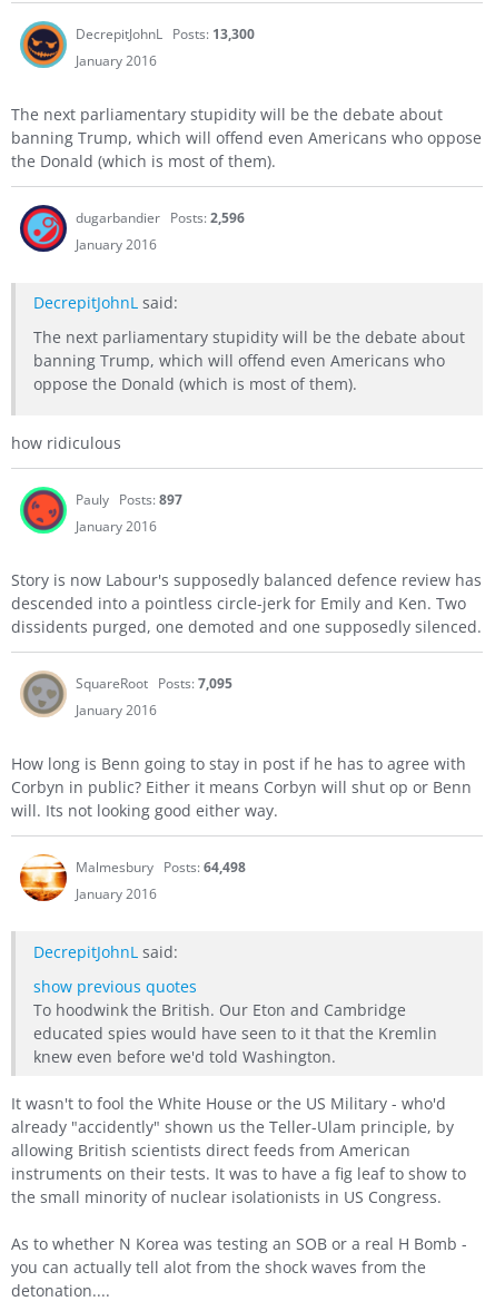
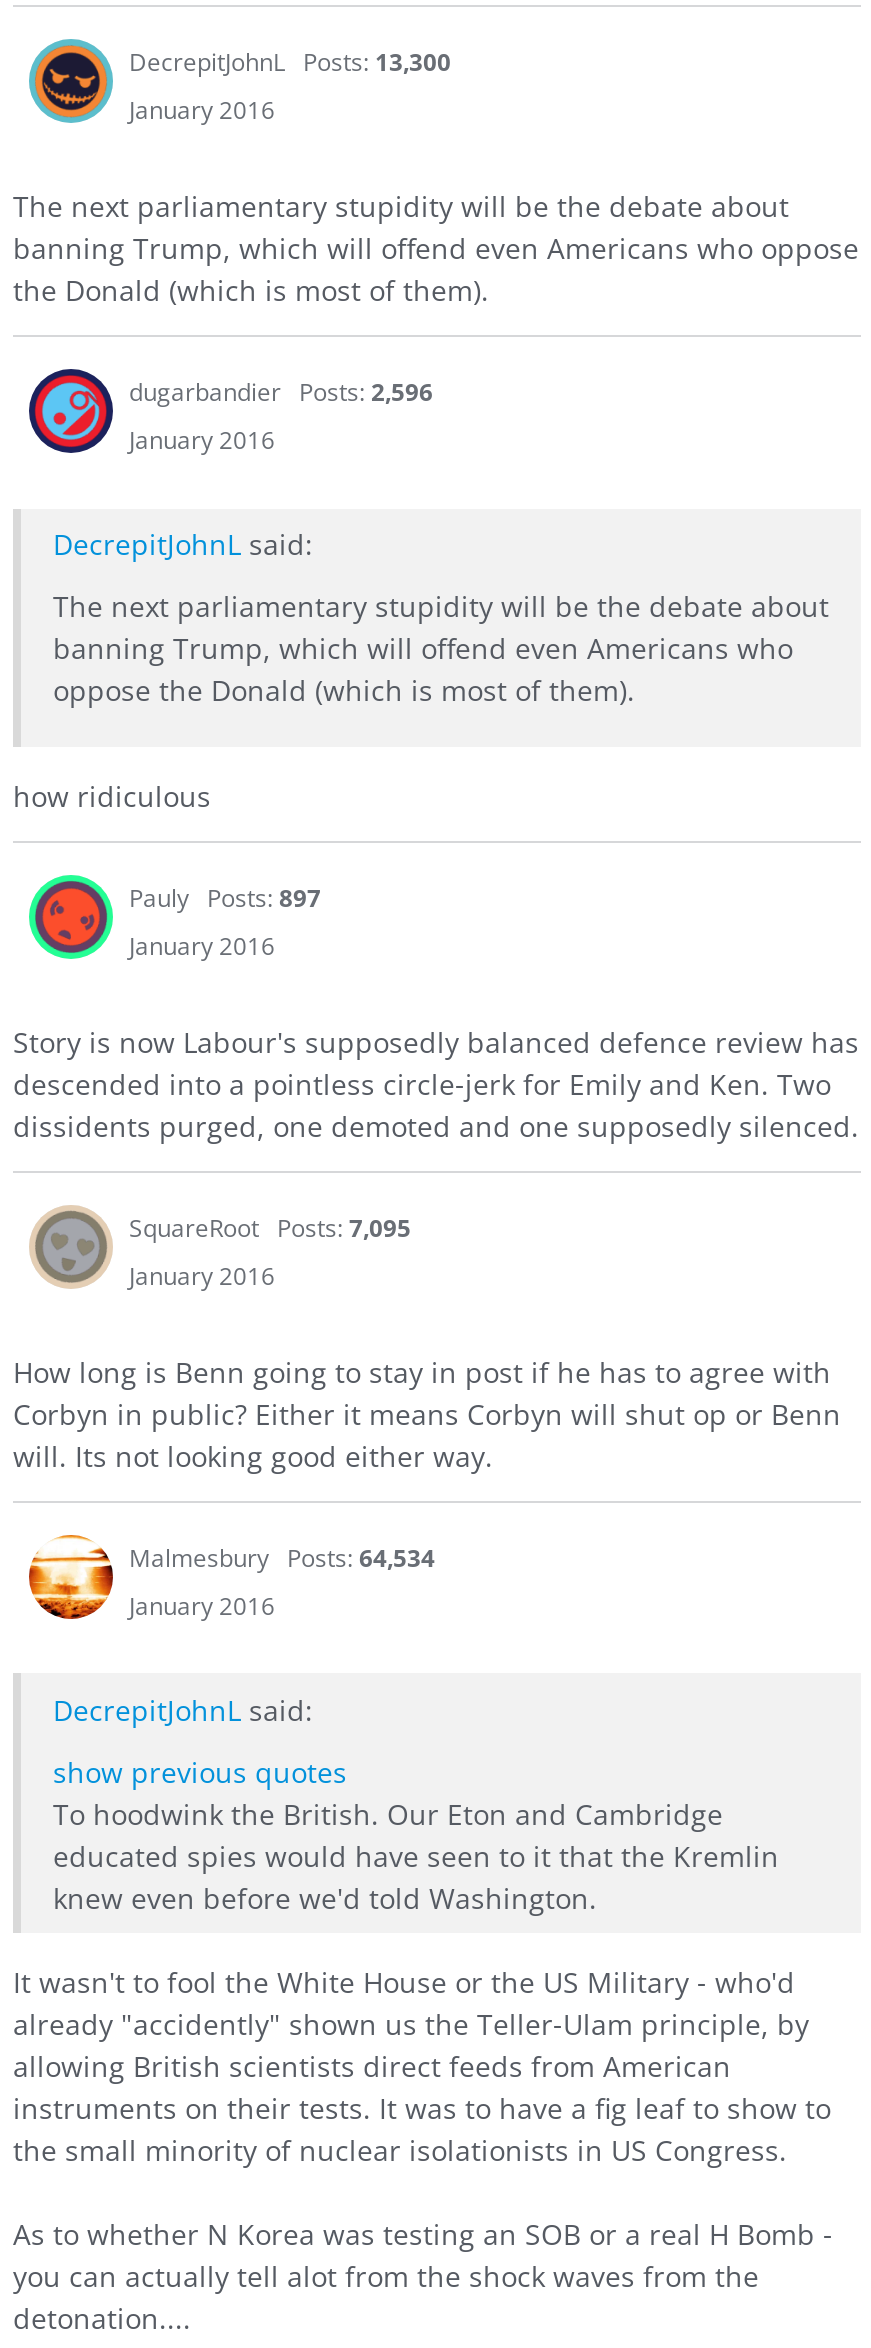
- Malmesbury Posts: 64,498
+ Malmesbury Posts: 64,534
